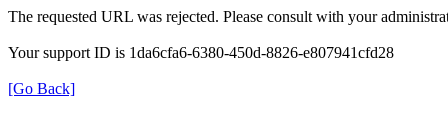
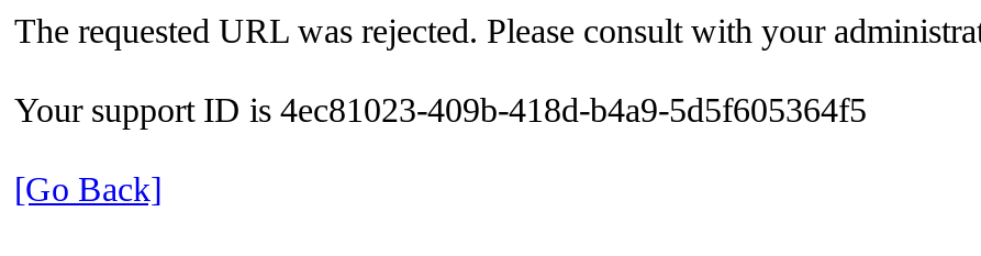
- Your support ID is 1da6cfa6-6380-450d-8826-e807941cfd28
+ Your support ID is 4ec81023-409b-418d-b4a9-5d5f605364f5
